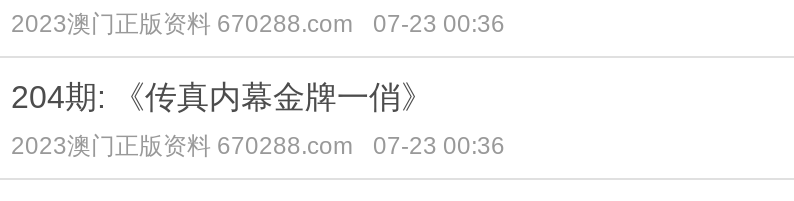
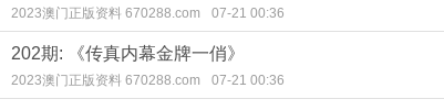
- 2023澳门正版资料 670288.com 07-23 00:36
+ 2023澳门正版资料 670288.com 07-21 00:36

- 204期: 《传真内幕金牌一俏》
+ 202期: 《传真内幕金牌一俏》

- 2023澳门正版资料 670288.com 07-23 00:36
+ 2023澳门正版资料 670288.com 07-21 00:36
